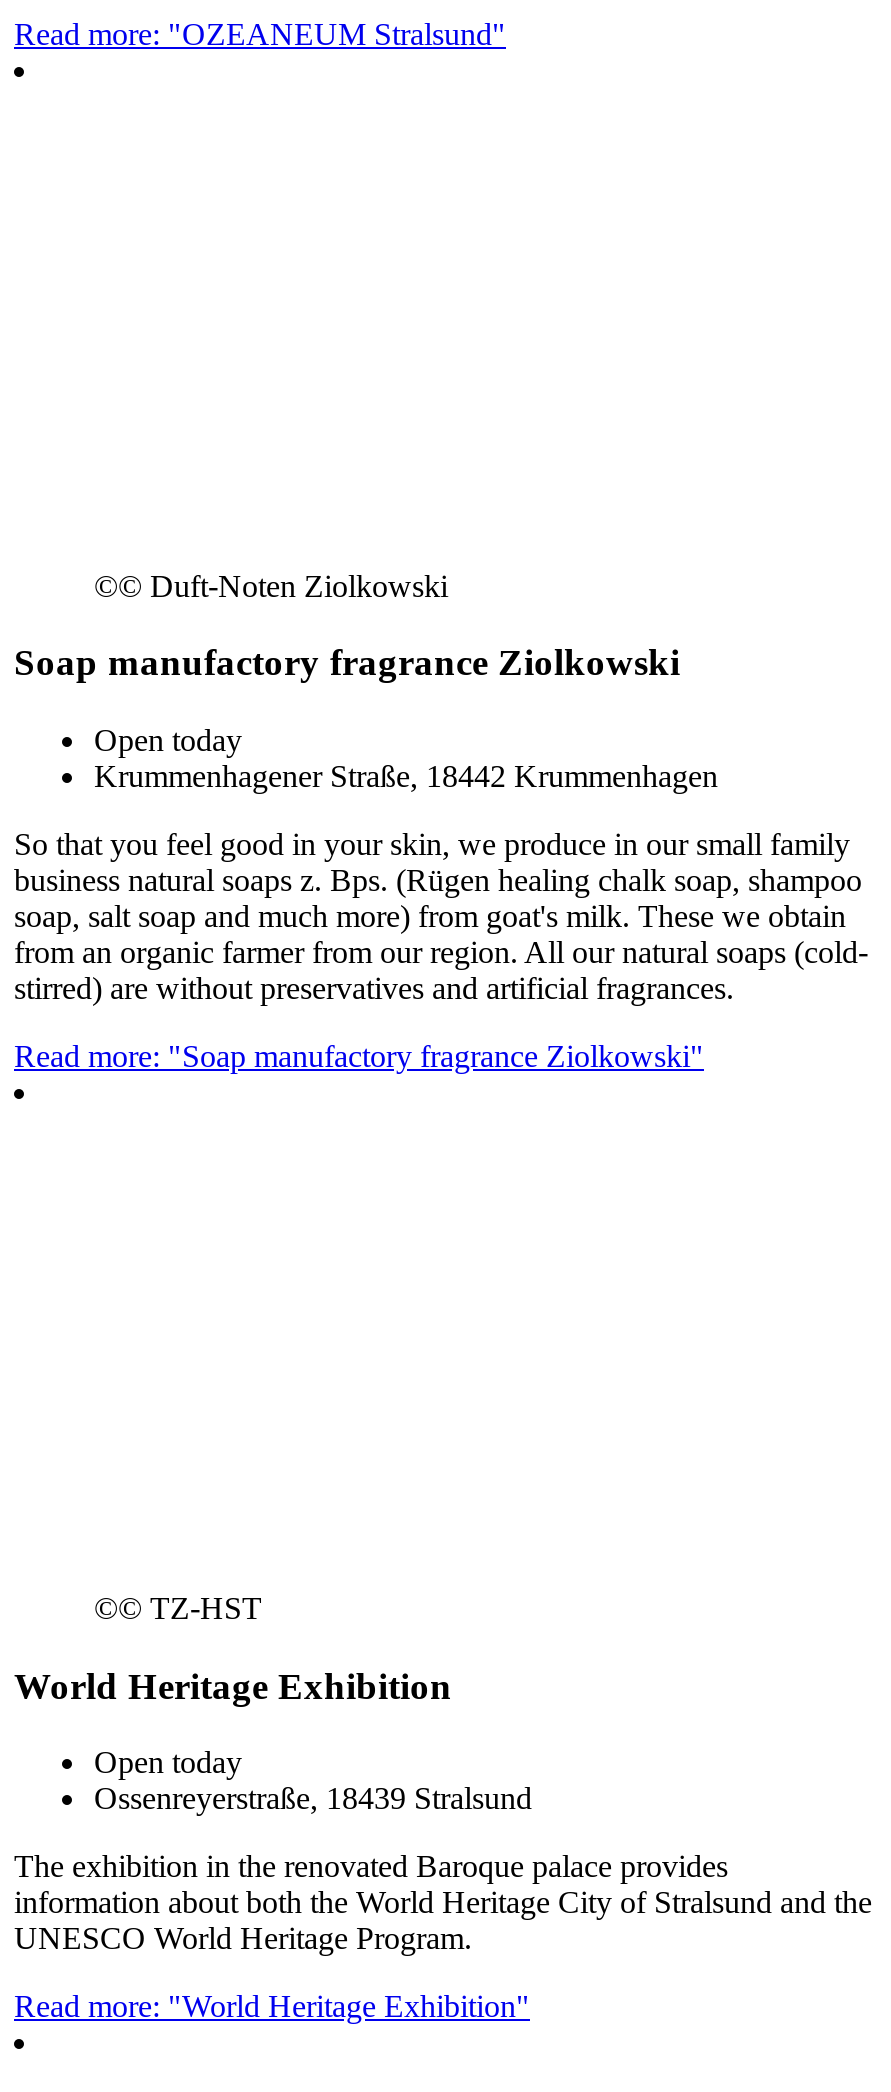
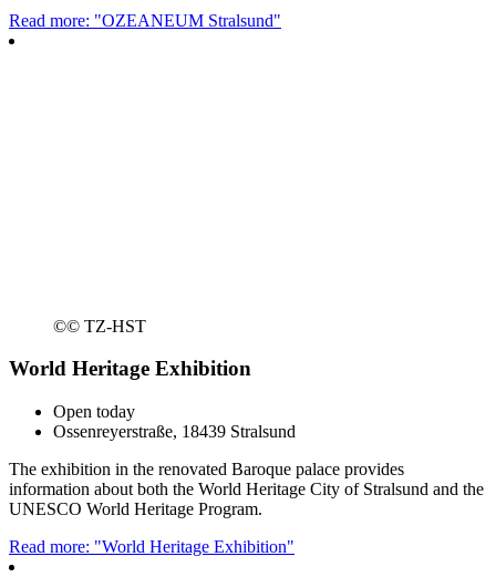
- ©© Duft-Noten Ziolkowski
- Soap manufactory fragrance Ziolkowski
- Open today
- Krummenhagener Straße, 18442 Krummenhagen
- So that you feel good in your skin, we produce in our small family
- business natural soaps z. Bps. (Rügen healing chalk soap, shampoo
- soap, salt soap and much more) from goat's milk. These we obtain
- from an organic farmer from our region. All our natural soaps (cold-
- stirred) are without preservatives and artificial fragrances.
- Read more: "Soap manufactory fragrance Ziolkowski"
